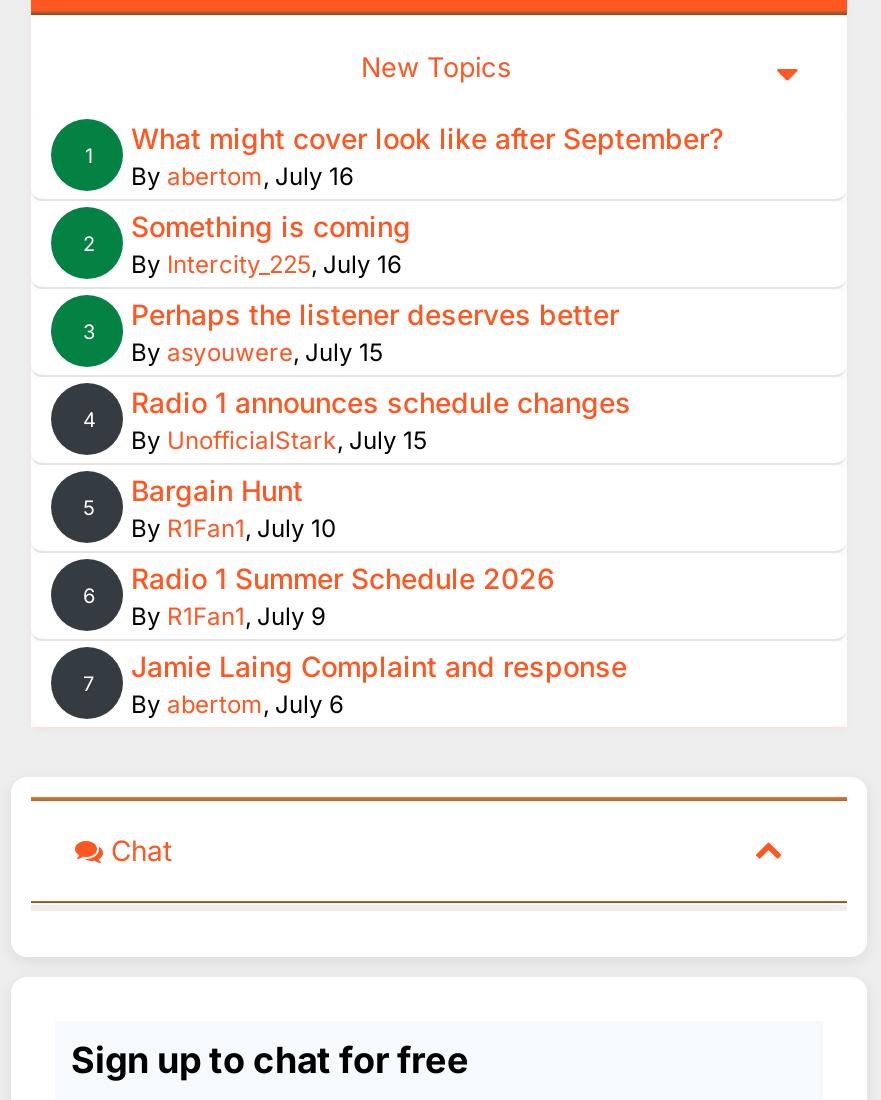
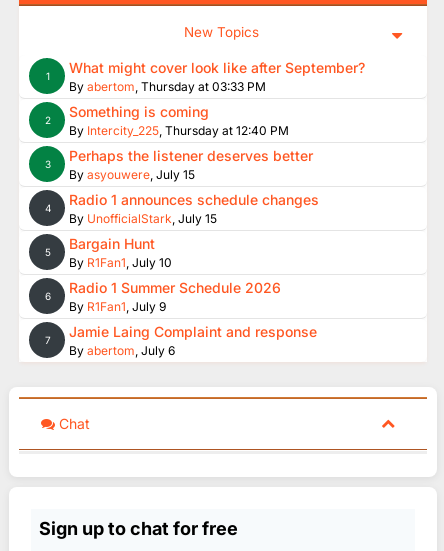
- By abertom, July 16
+ By abertom, Thursday at 03:33 PM

- By Intercity_225, July 16
+ By Intercity_225, Thursday at 12:40 PM
